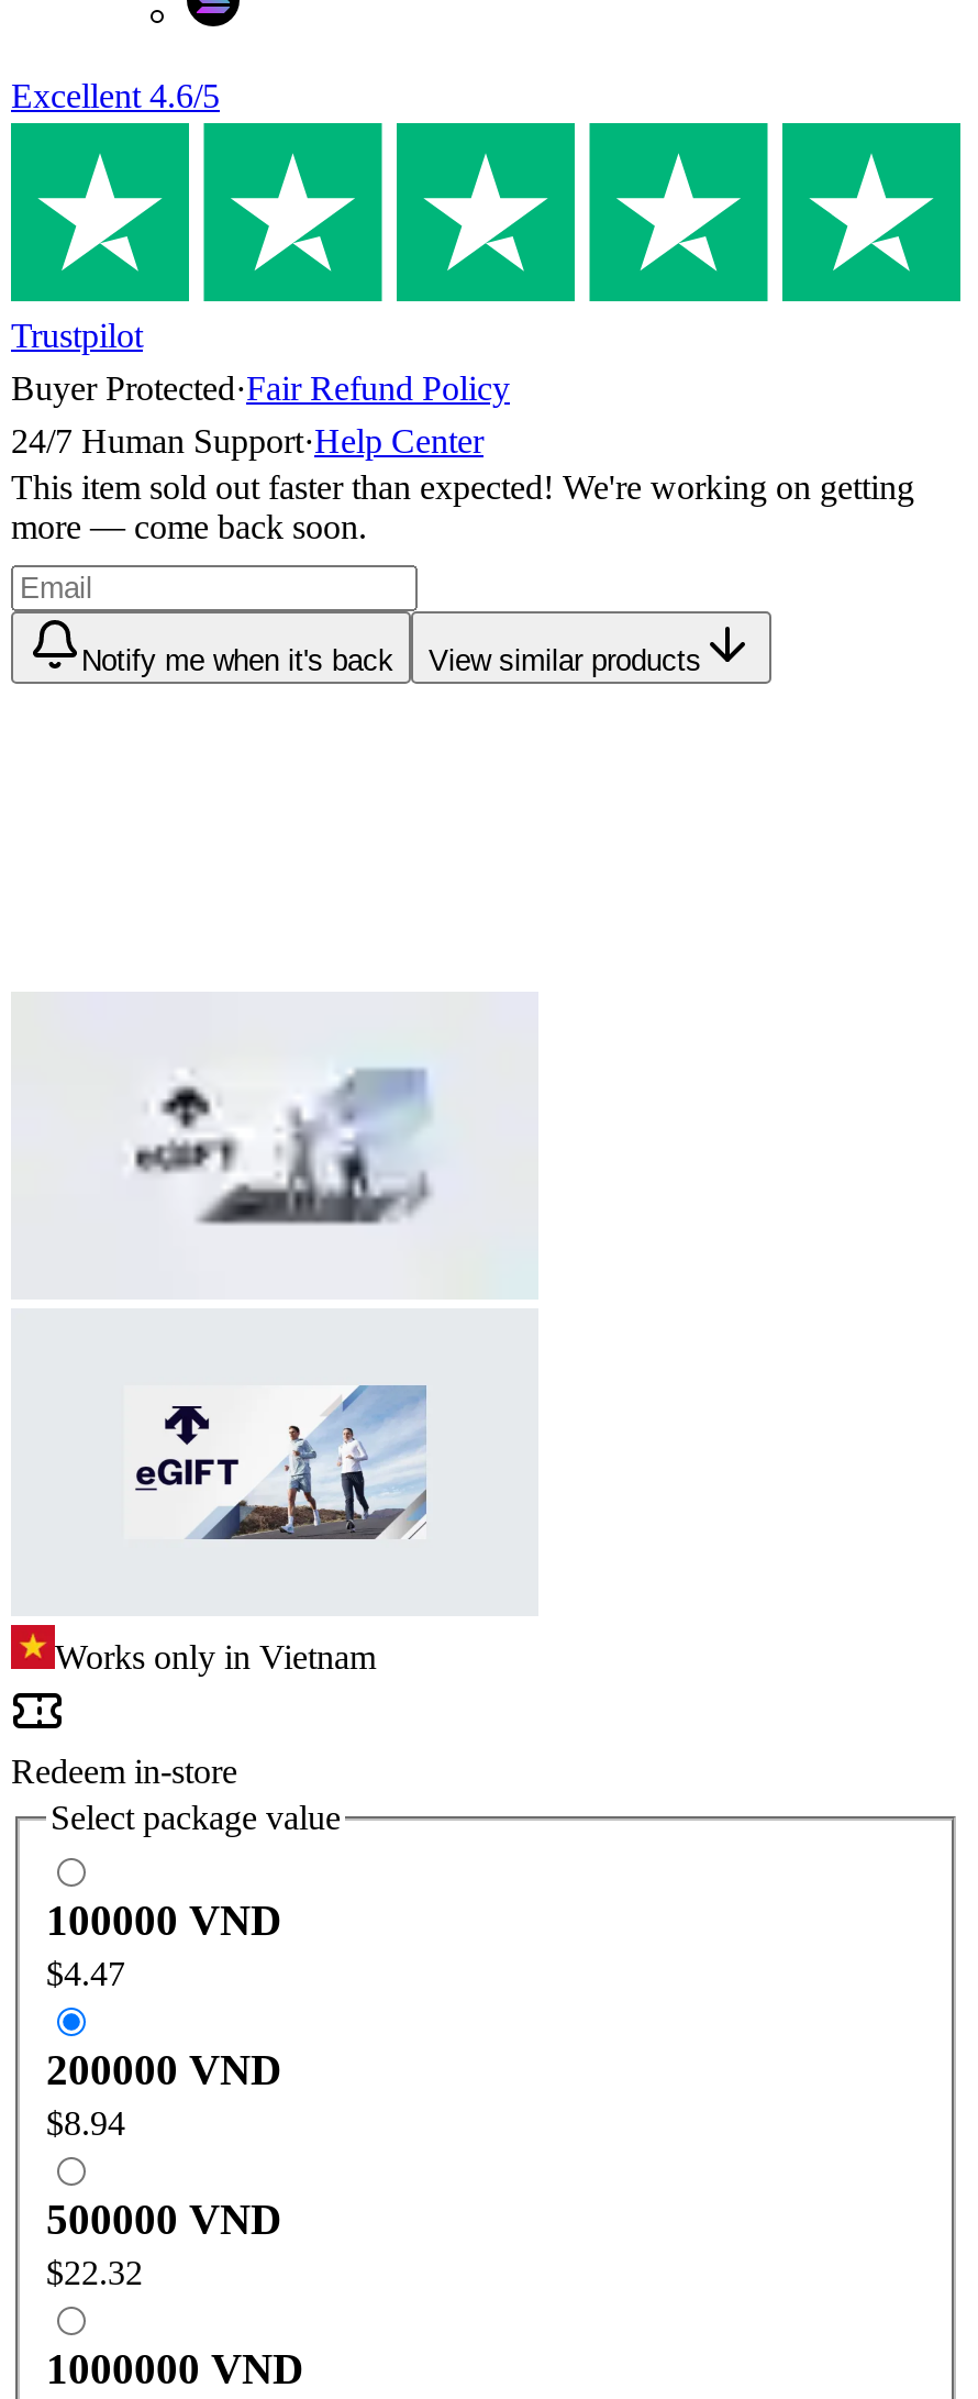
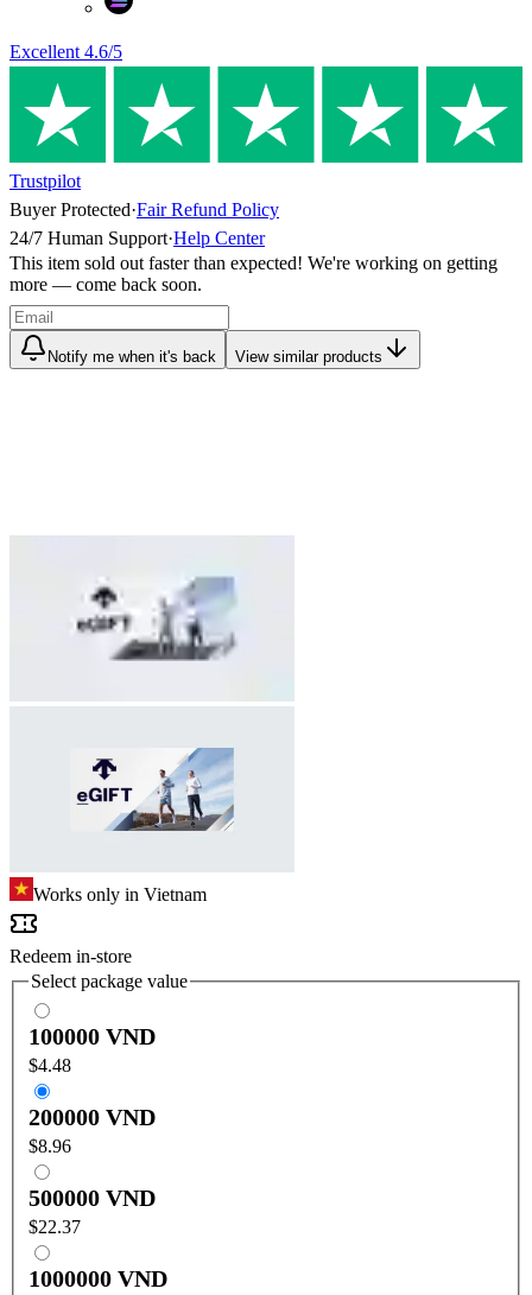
- $4.47
+ $4.48

- $8.94
+ $8.96

- $22.32
+ $22.37
